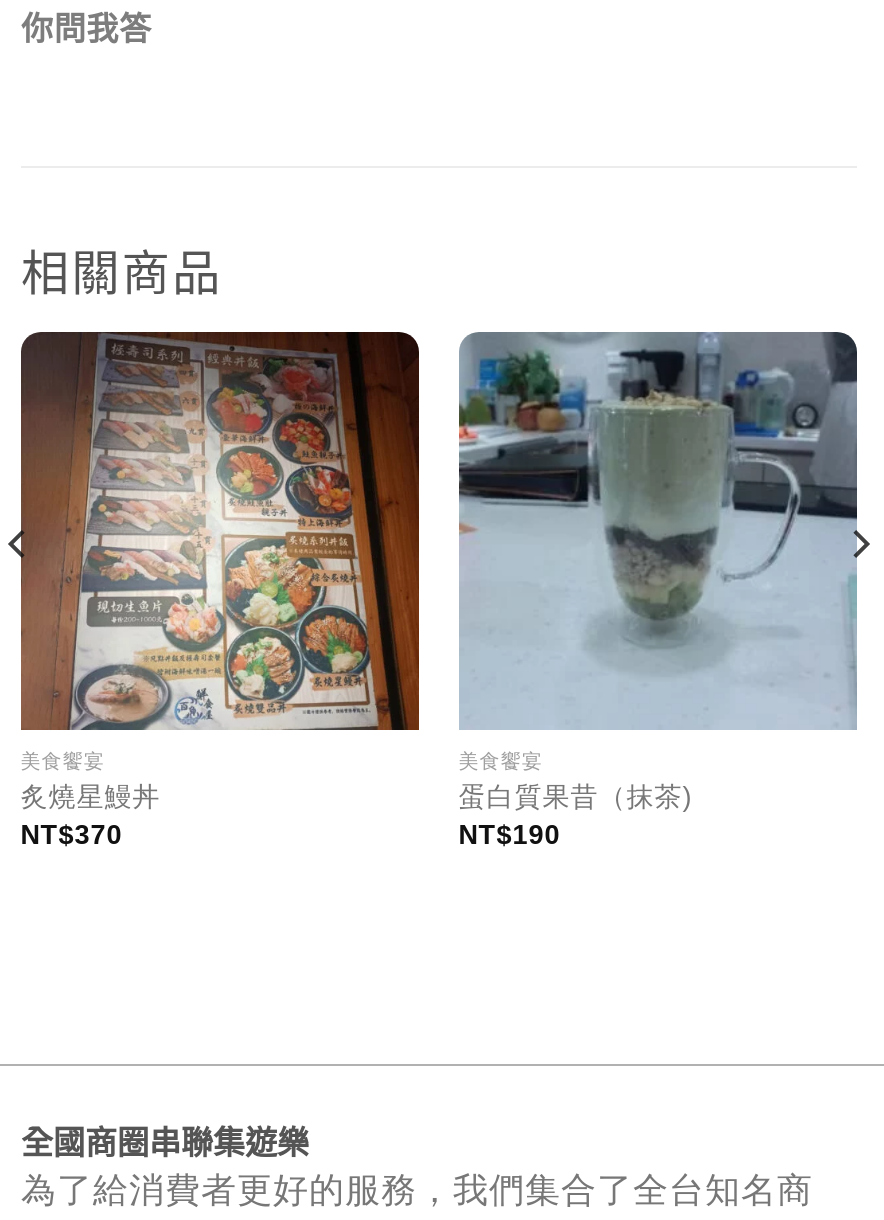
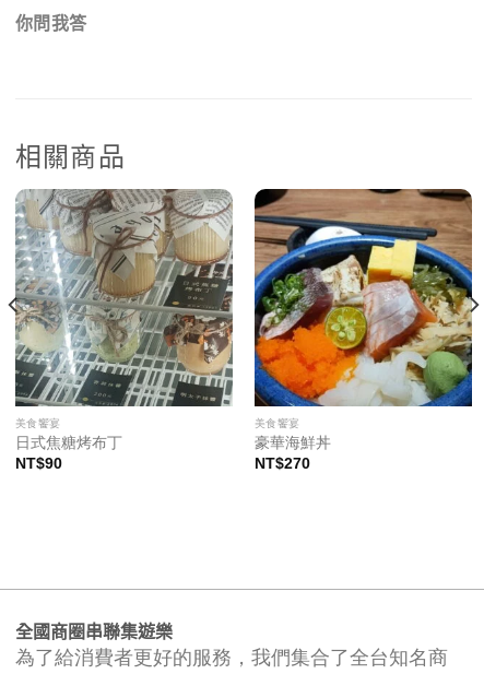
- [image]
- 炙燒星鰻丼
- NT$370
+ [image]
+ 日式焦糖烤布丁
+ NT$90

- [image]
- 蛋白質果昔（抹茶)
- NT$190
+ [image]
+ 豪華海鮮丼
+ NT$270
